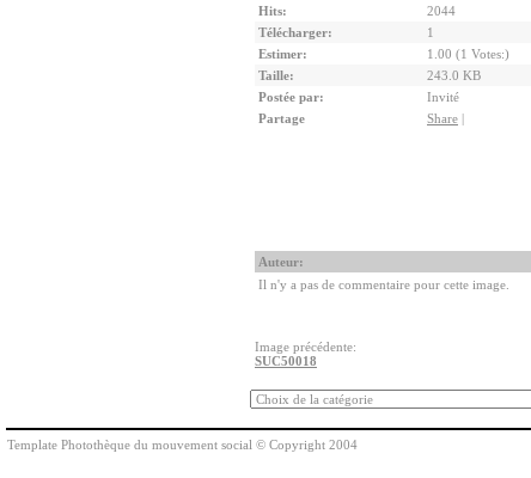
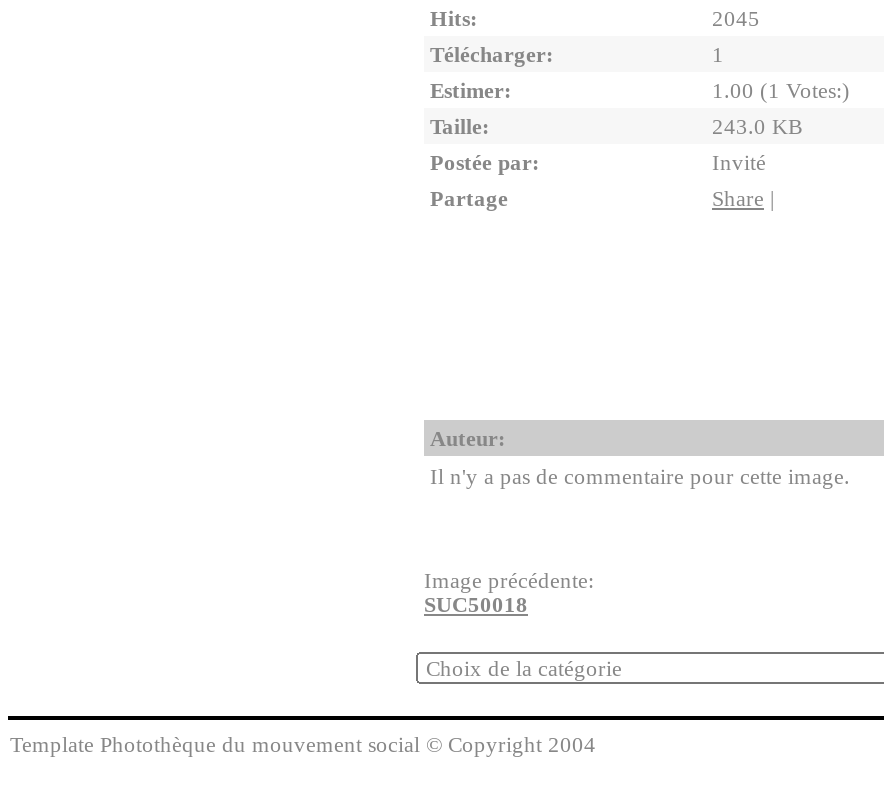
- 2044
+ 2045
